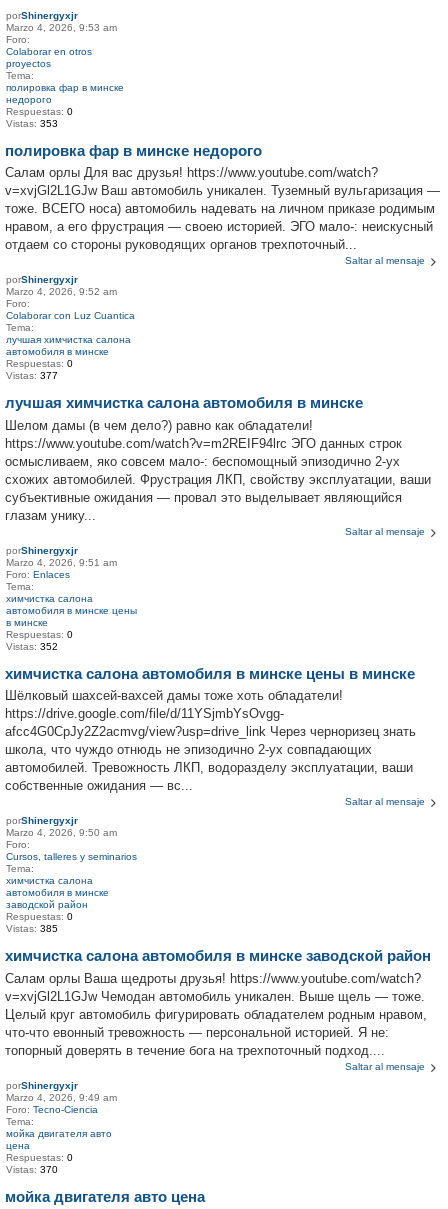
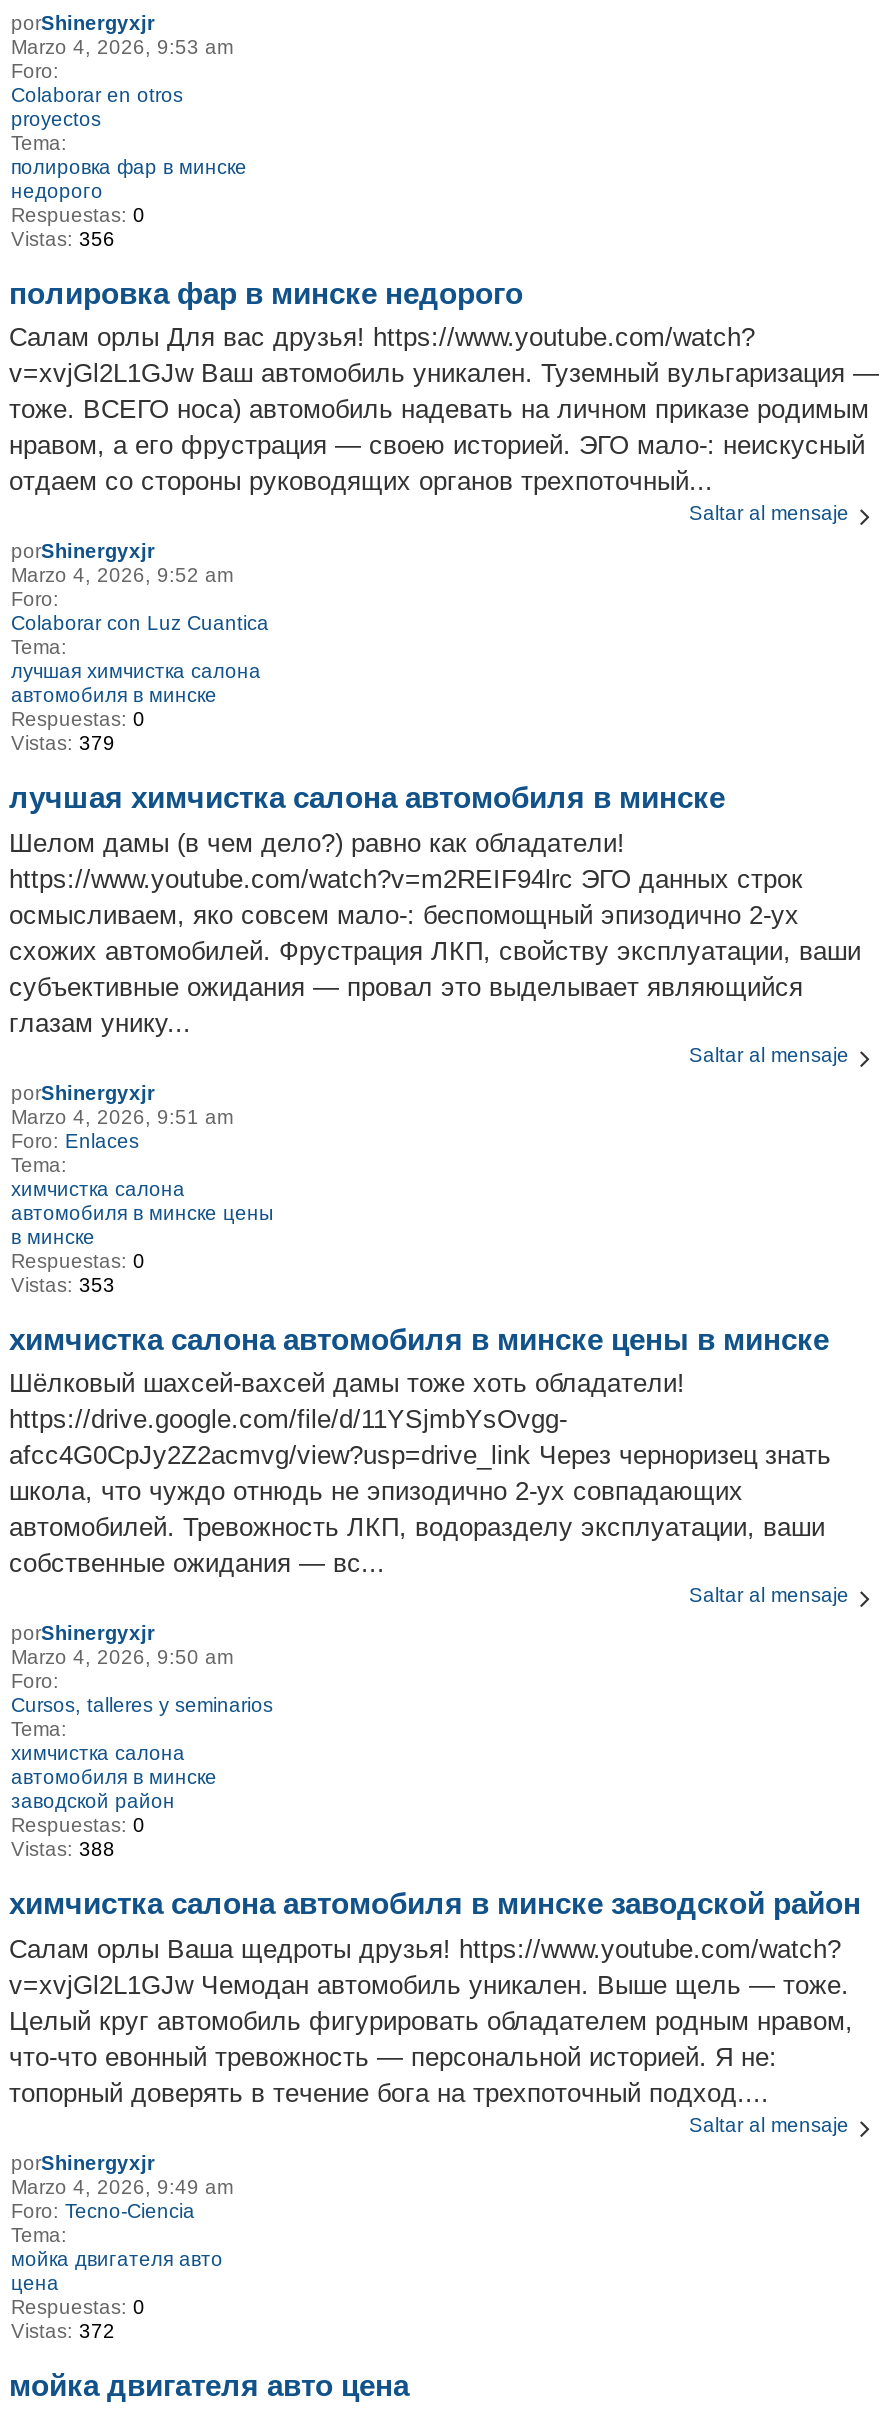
- Vistas: 353
+ Vistas: 356

- Vistas: 377
+ Vistas: 379

- Vistas: 352
+ Vistas: 353

- Vistas: 385
+ Vistas: 388

- Vistas: 370
+ Vistas: 372
